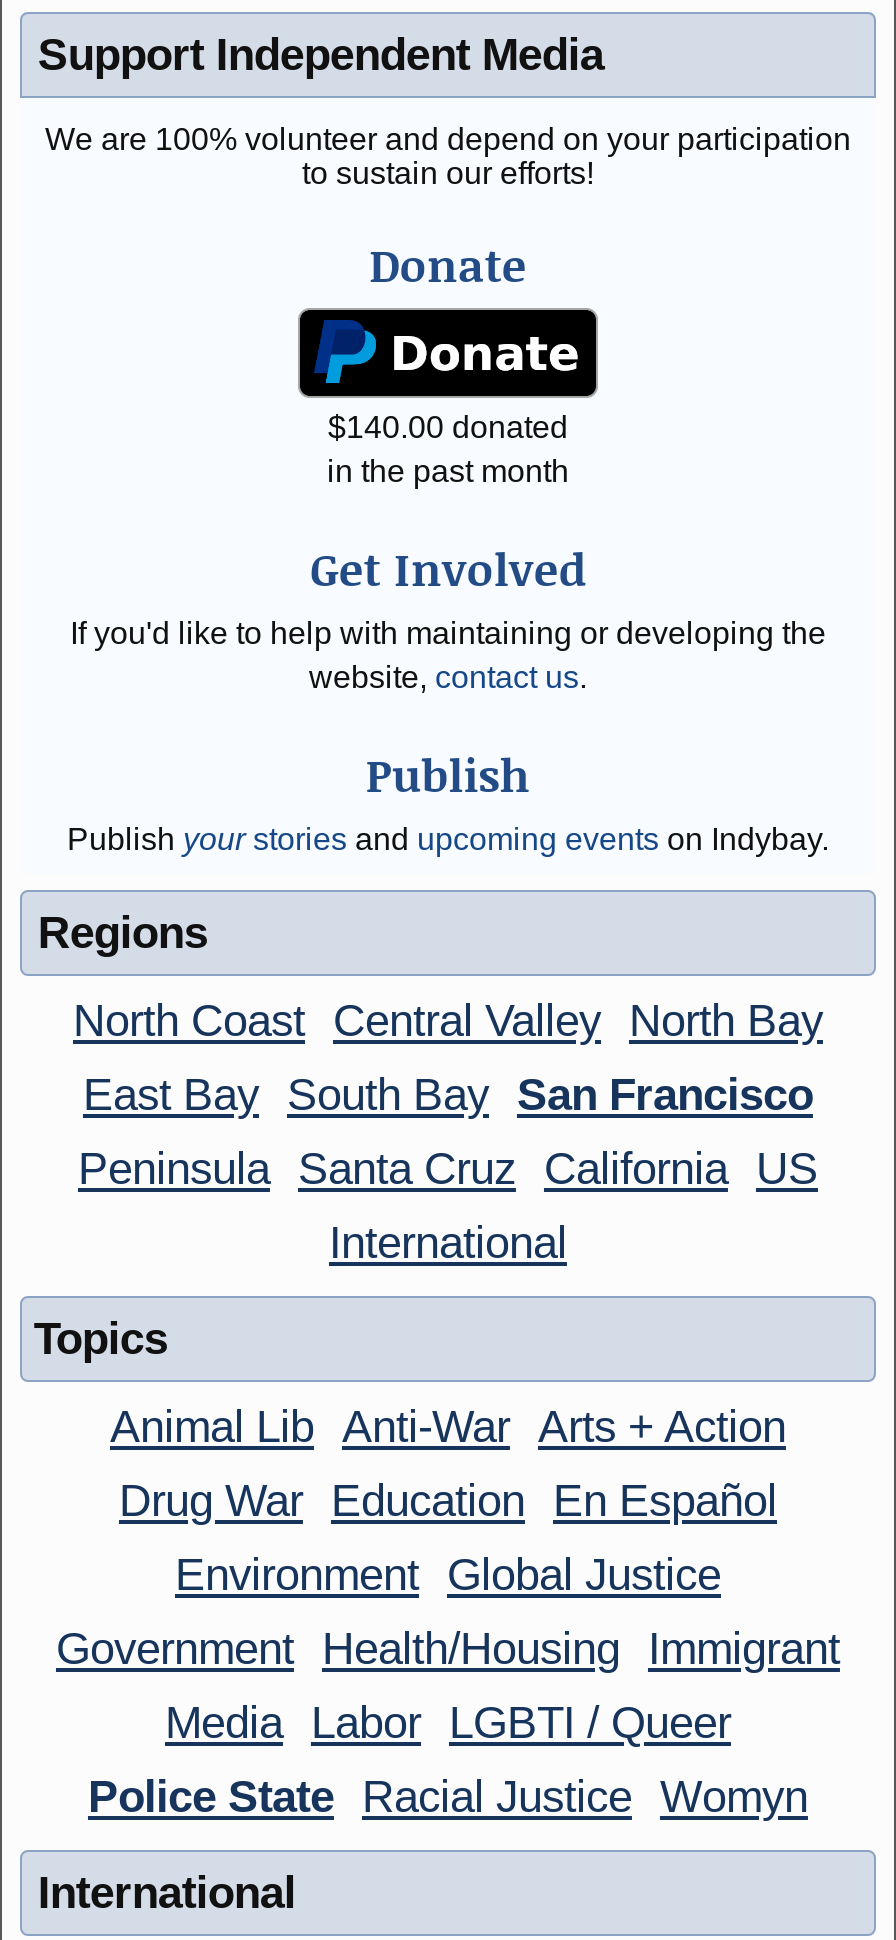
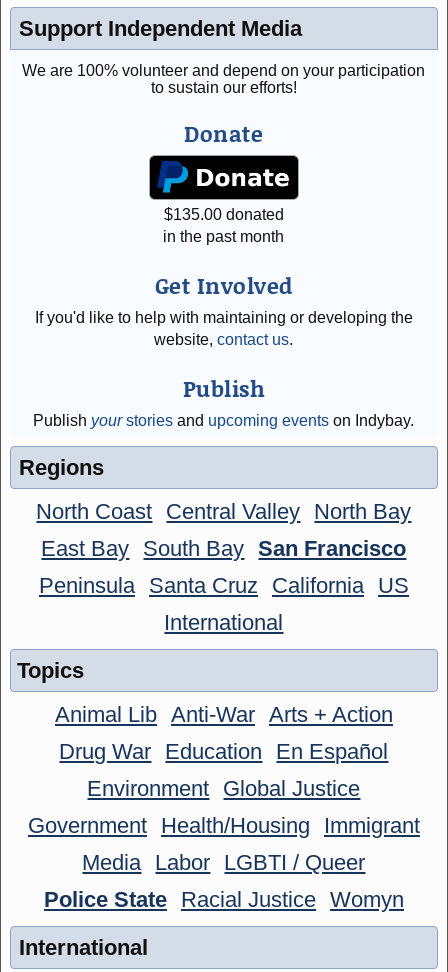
- $140.00 donated
+ $135.00 donated
